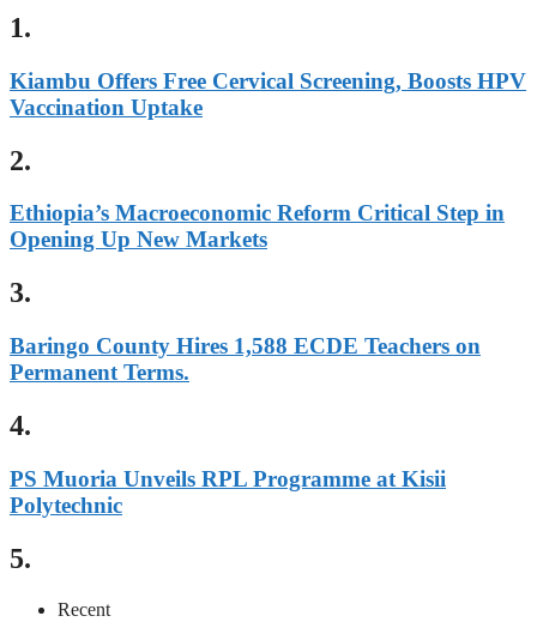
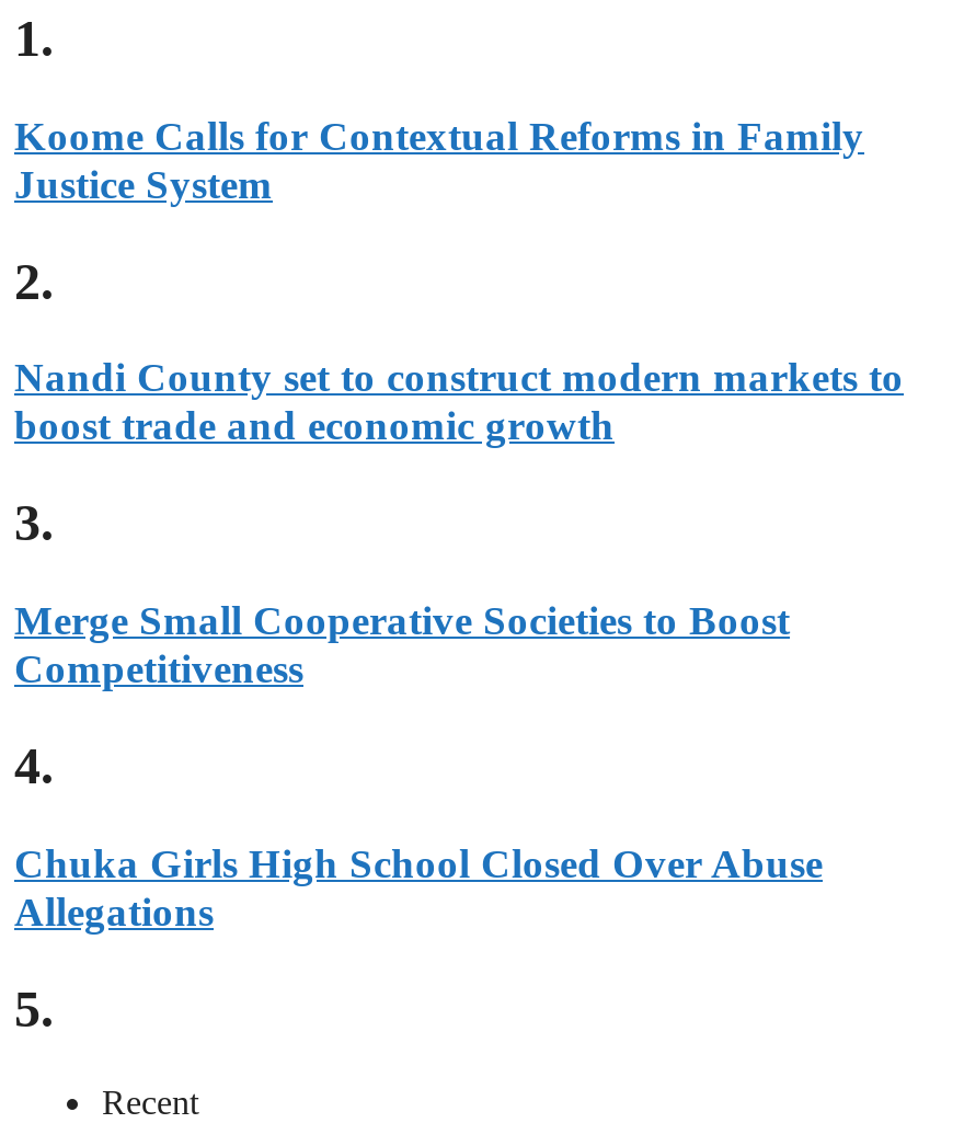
- Kiambu Offers Free Cervical Screening, Boosts HPV
- Vaccination Uptake
+ Koome Calls for Contextual Reforms in Family
+ Justice System

- Ethiopia’s Macroeconomic Reform Critical Step in
- Opening Up New Markets
+ Nandi County set to construct modern markets to
+ boost trade and economic growth

- Baringo County Hires 1,588 ECDE Teachers on
- Permanent Terms.
+ Merge Small Cooperative Societies to Boost
+ Competitiveness

- PS Muoria Unveils RPL Programme at Kisii
- Polytechnic
+ Chuka Girls High School Closed Over Abuse
+ Allegations
